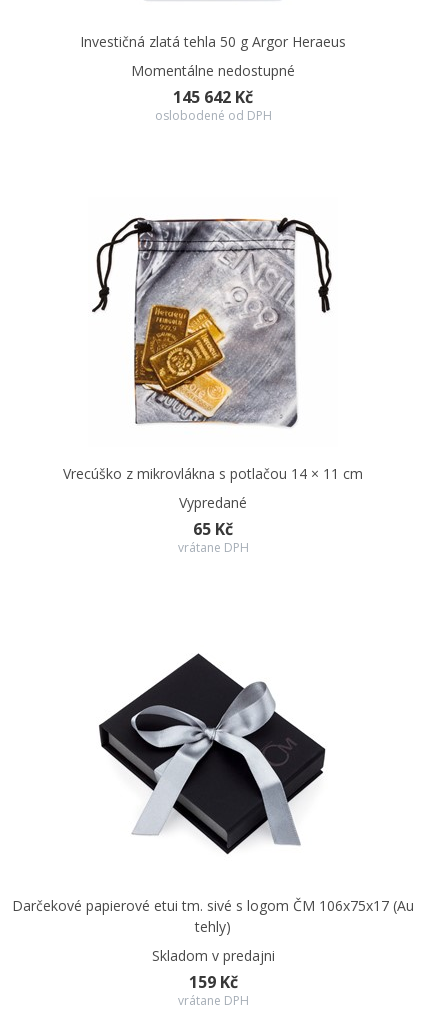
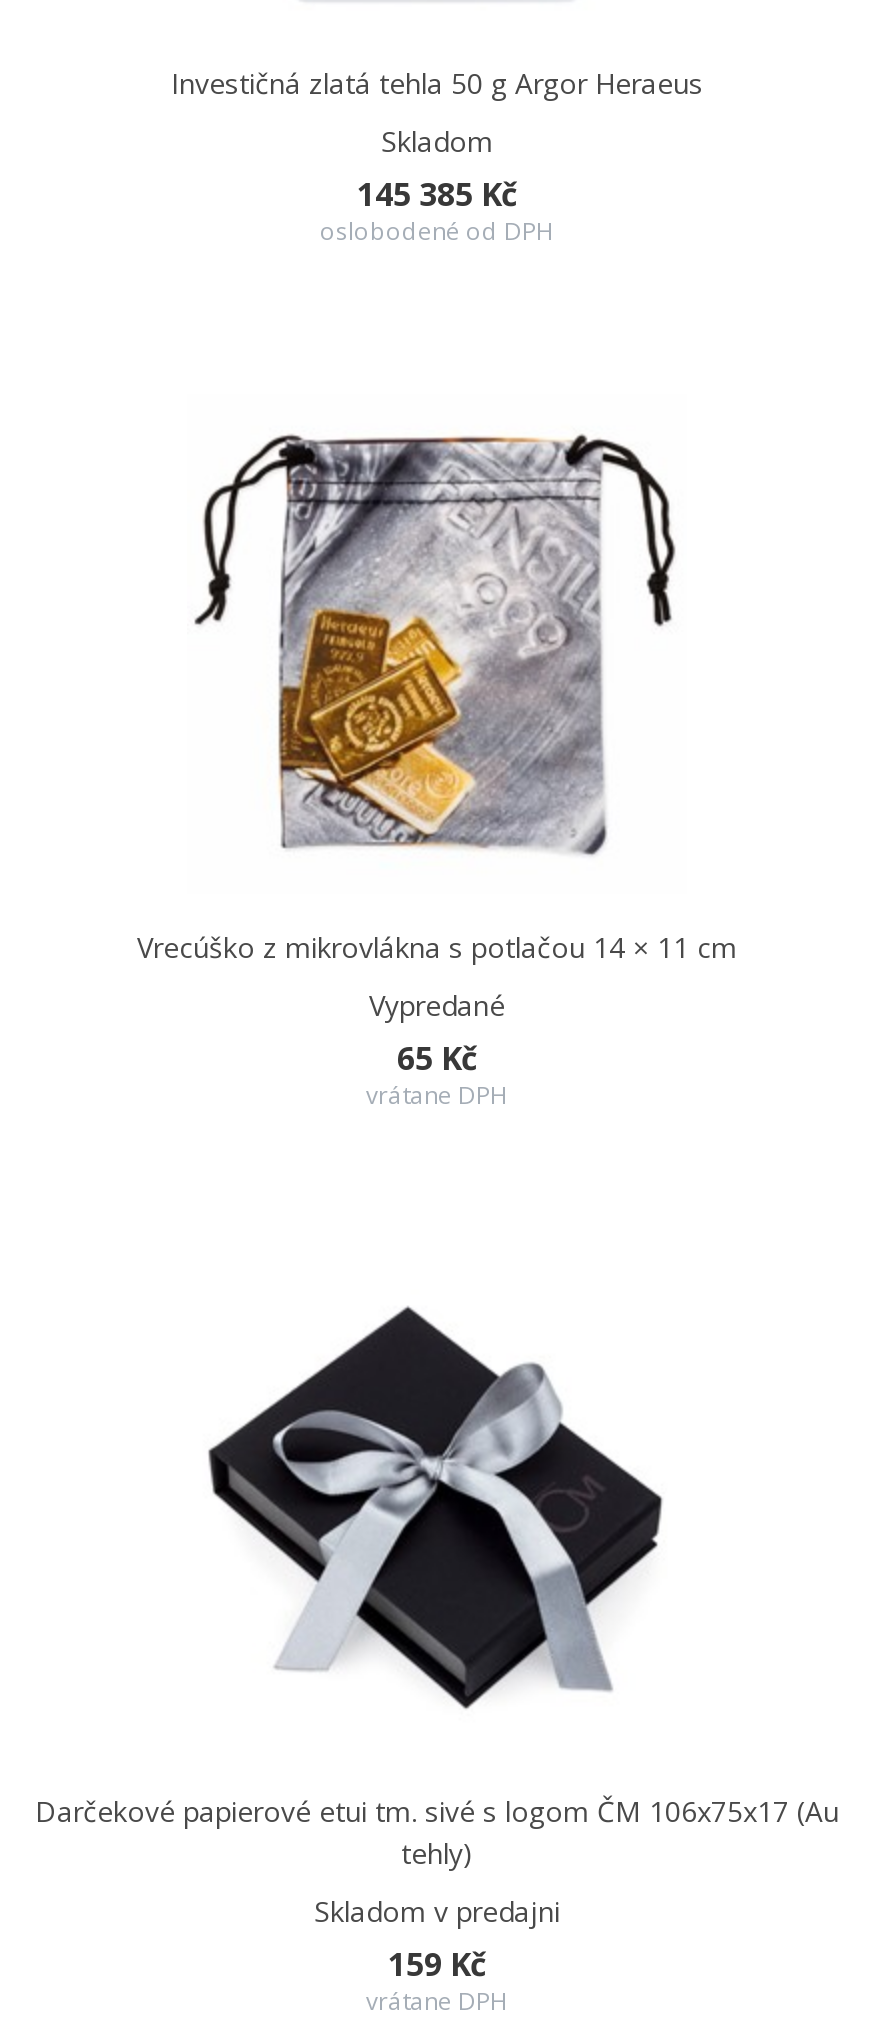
- Momentálne nedostupné
- 145 642 Kč
+ Skladom
+ 145 385 Kč
